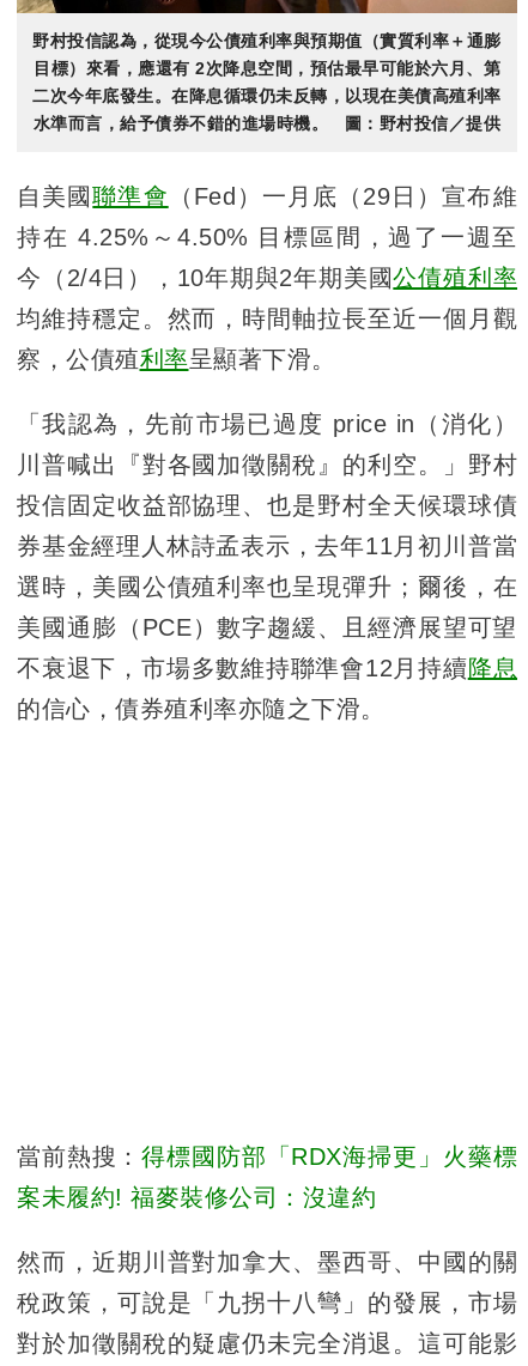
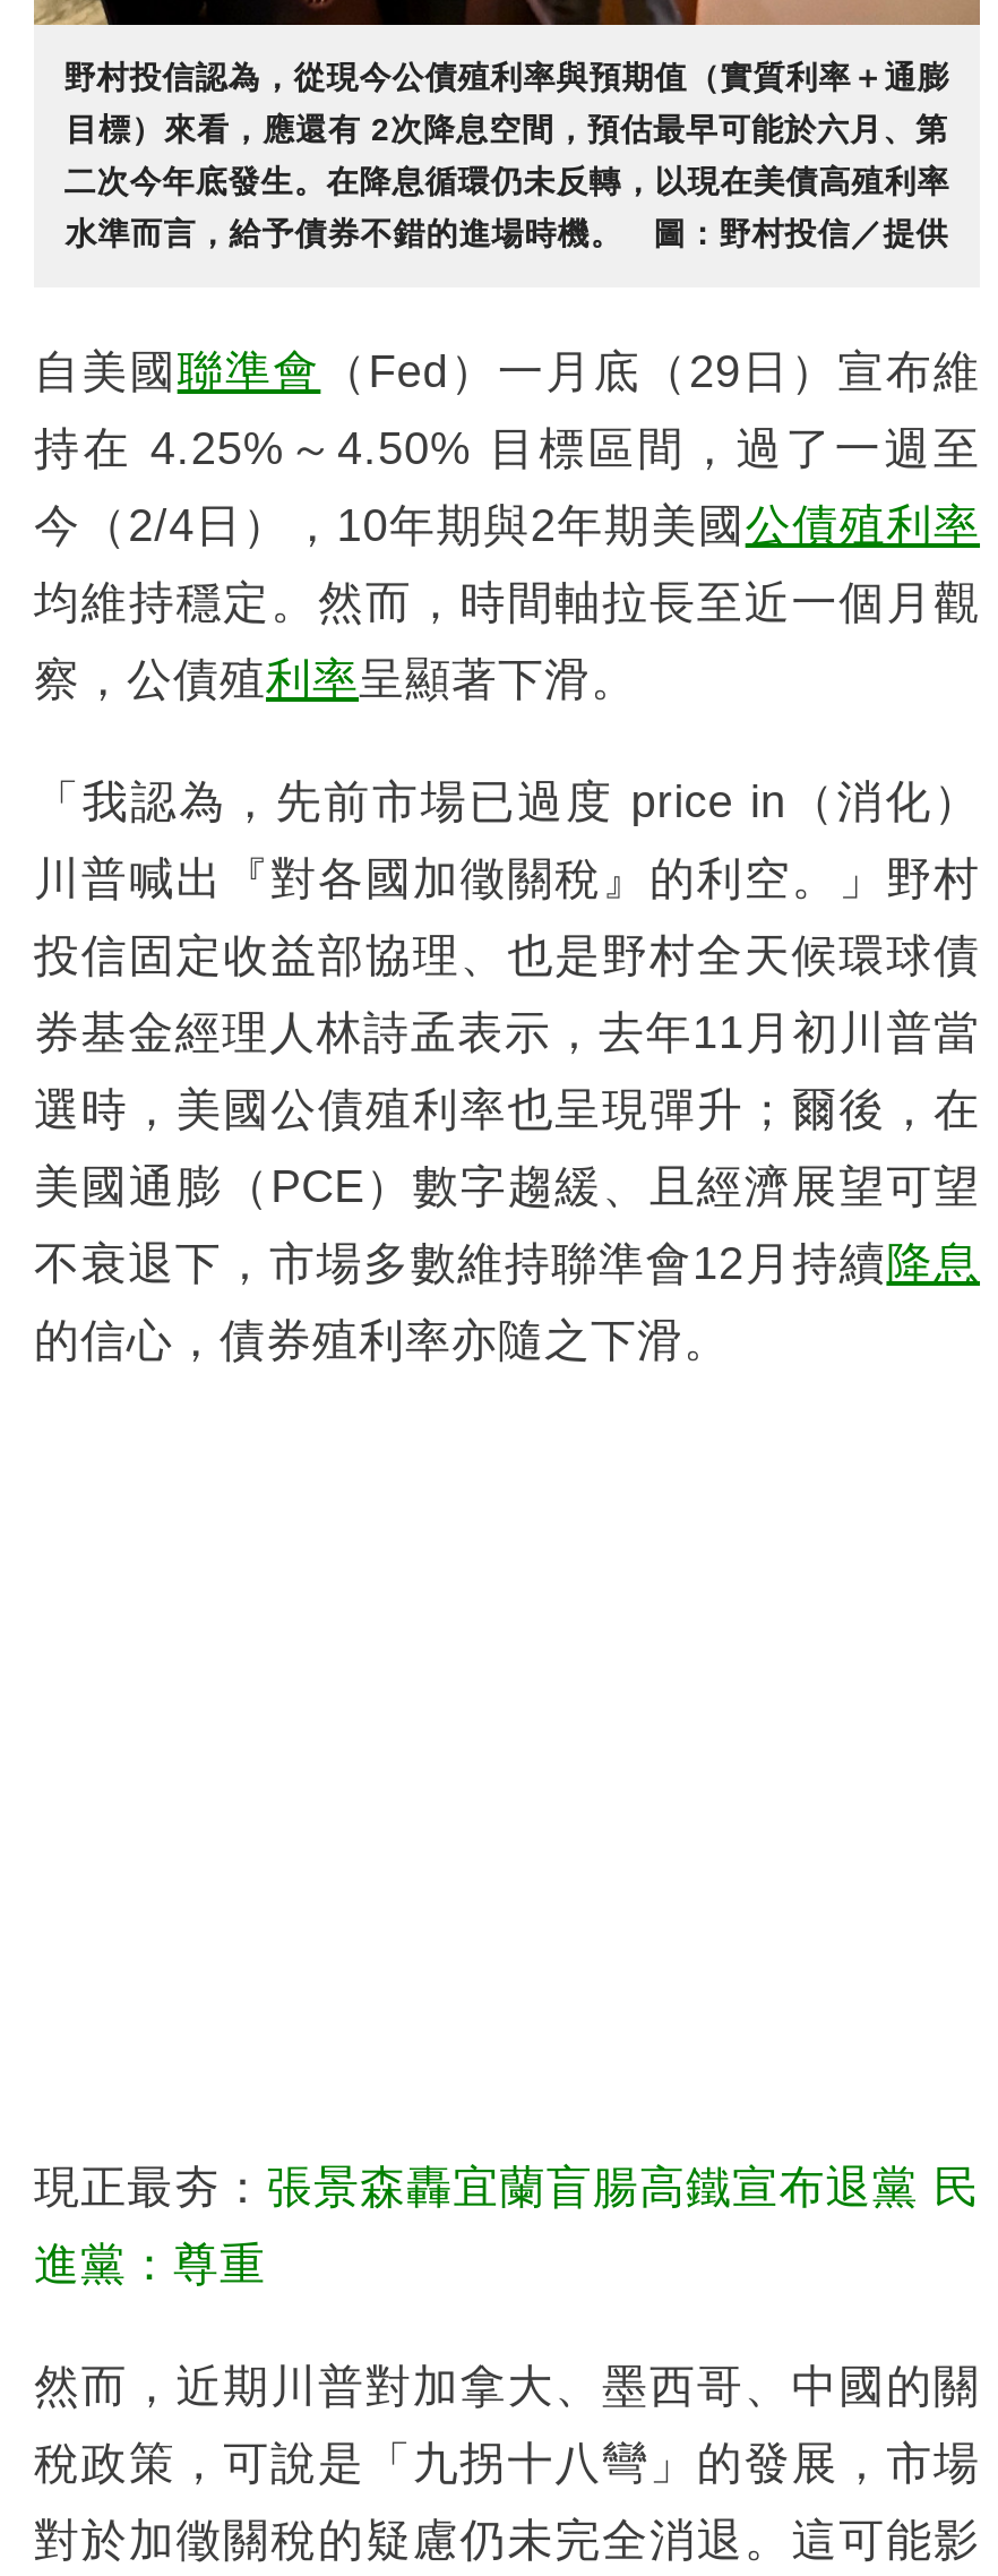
- 當前熱搜：得標國防部「RDX海掃更」火藥標
+ 現正最夯：張景森轟宜蘭盲腸高鐵宣布退黨 民

- 案未履約! 福麥裝修公司：沒違約
+ 進黨：尊重
